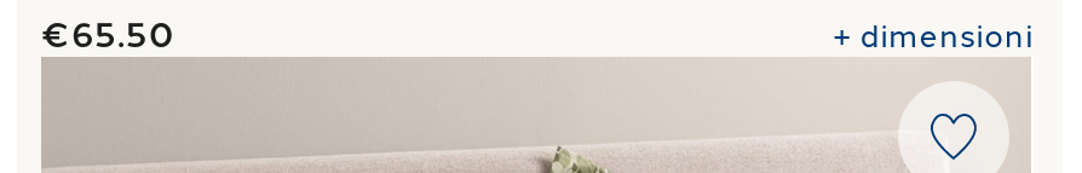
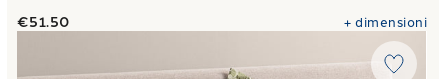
- €65.50
+ €51.50
